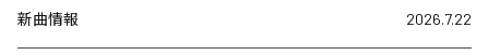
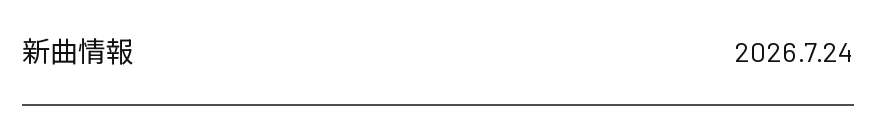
- 2026.7.22
+ 2026.7.24
